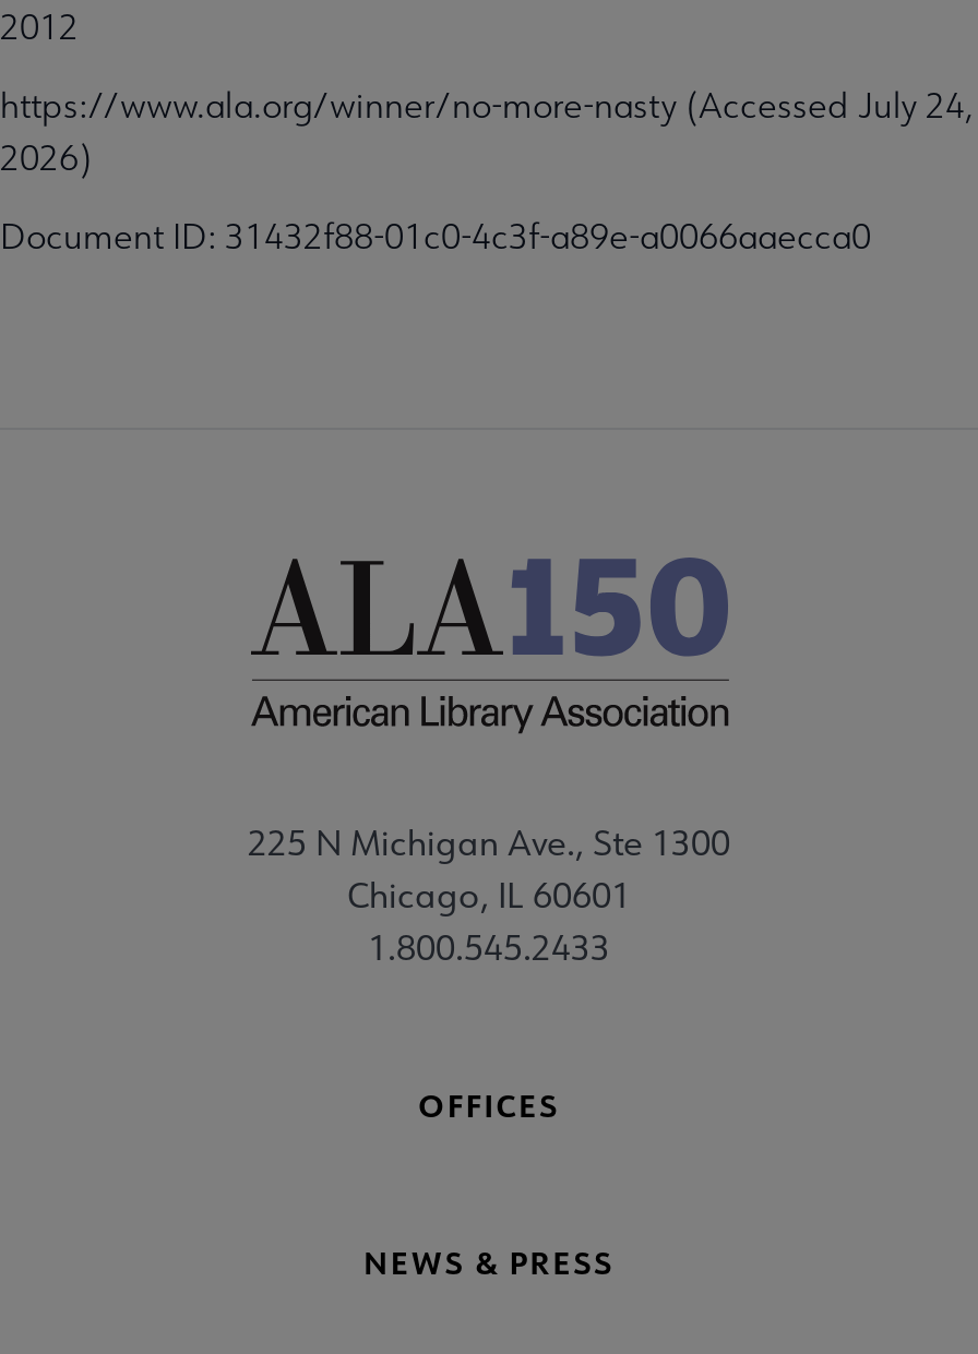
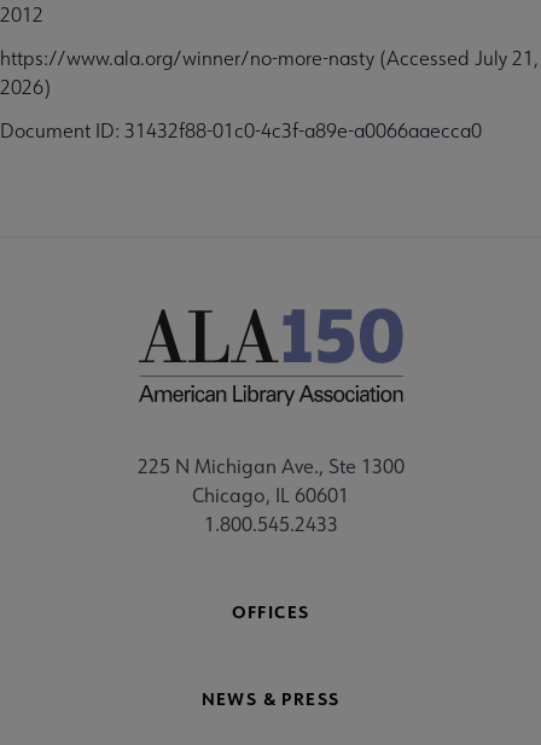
- https://www.ala.org/winner/no-more-nasty (Accessed July 24,
+ https://www.ala.org/winner/no-more-nasty (Accessed July 21,
